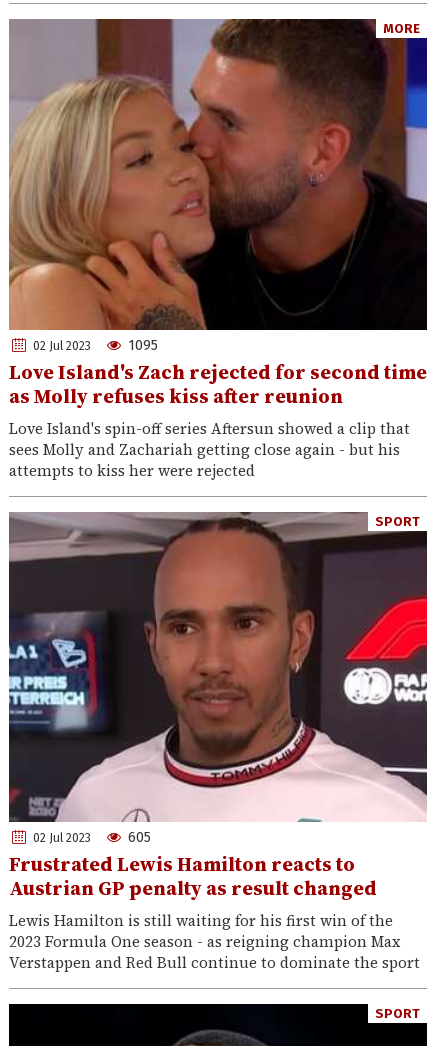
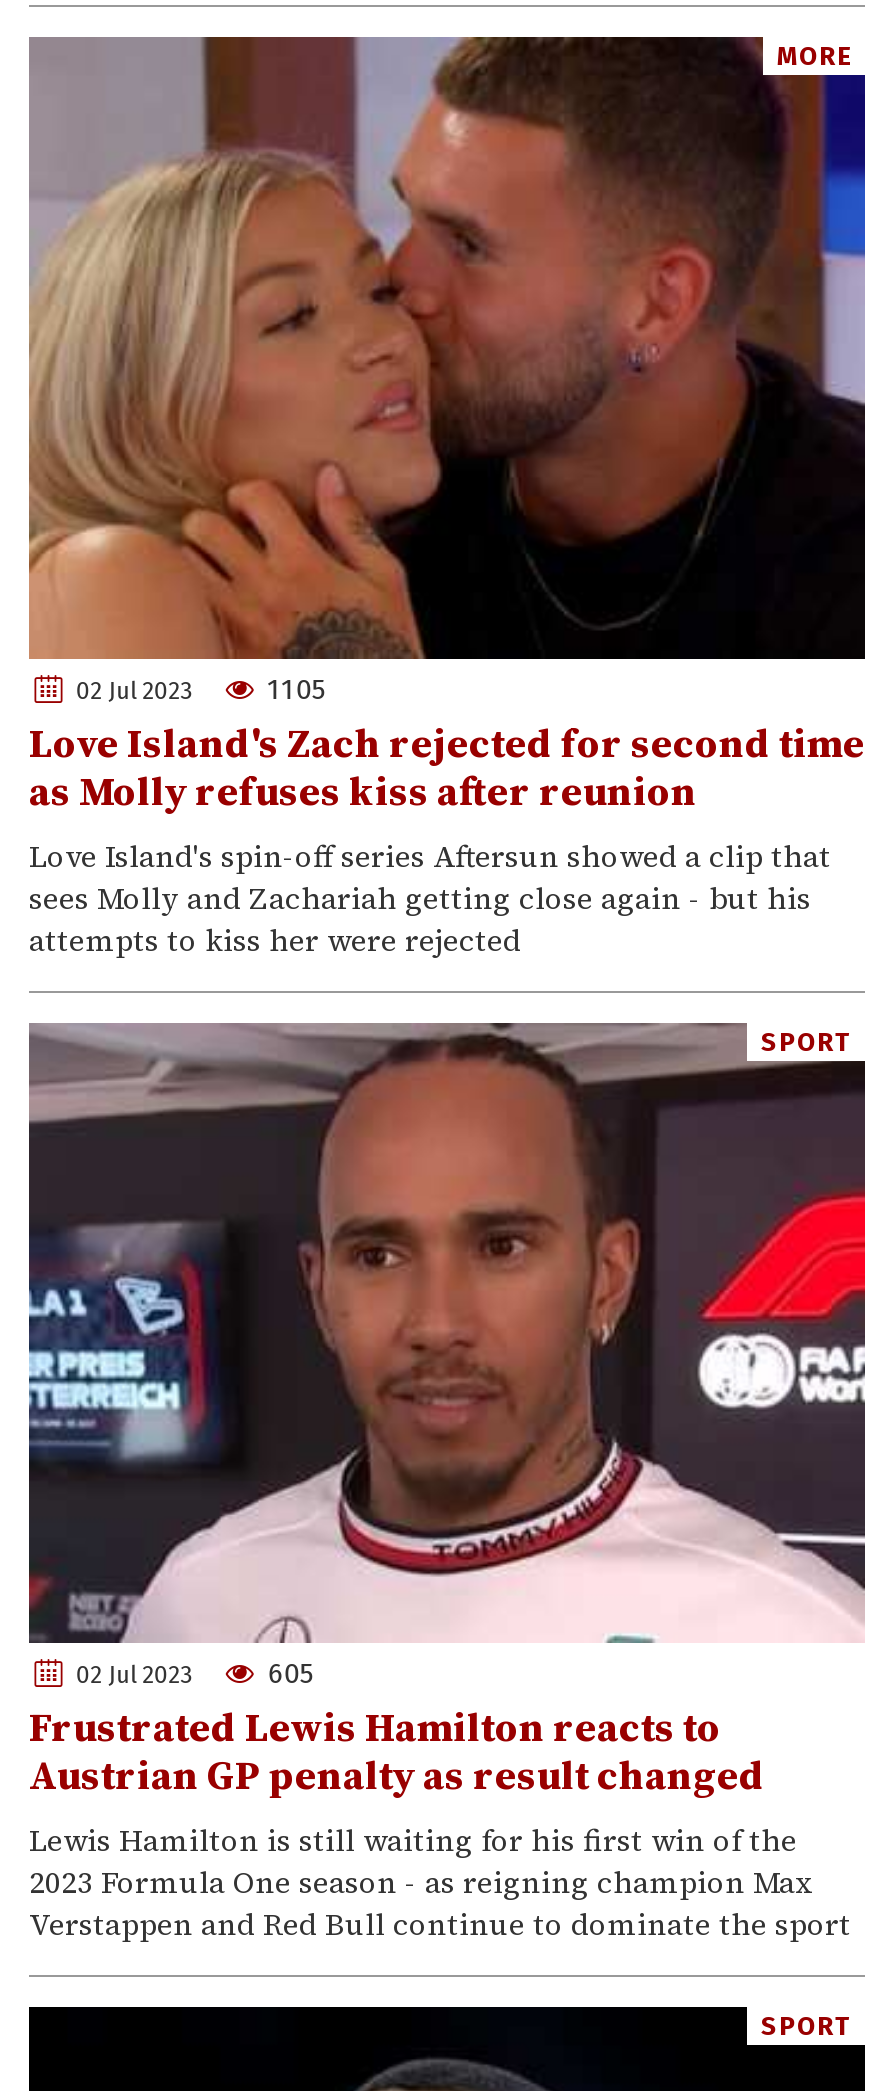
- 1095
+ 1105
